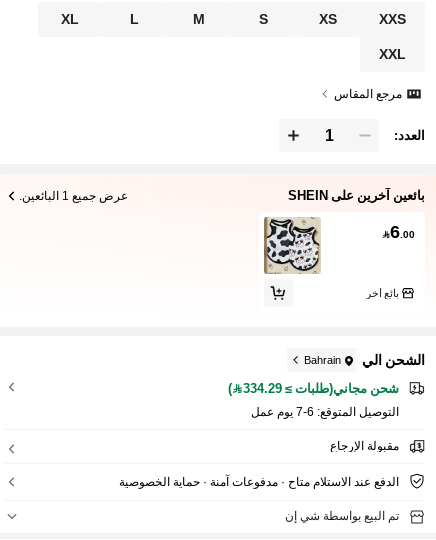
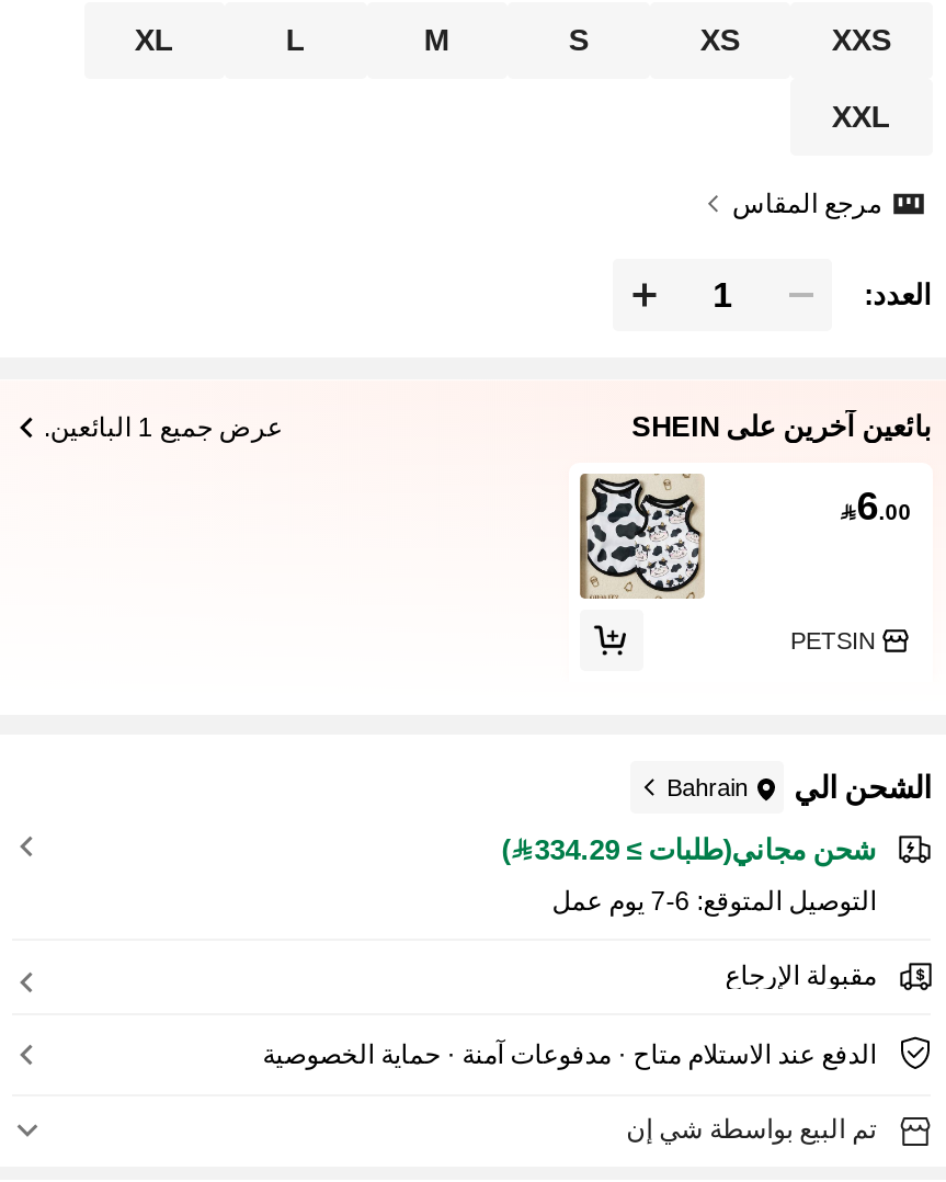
- بائع آخر
+ PETSIN
